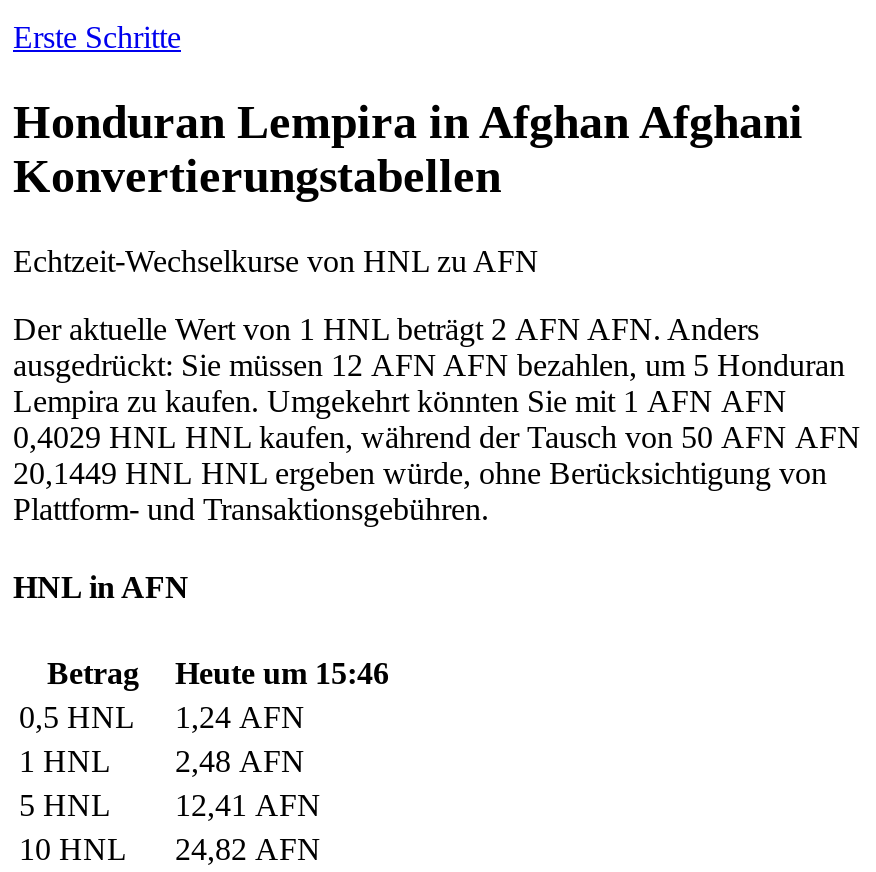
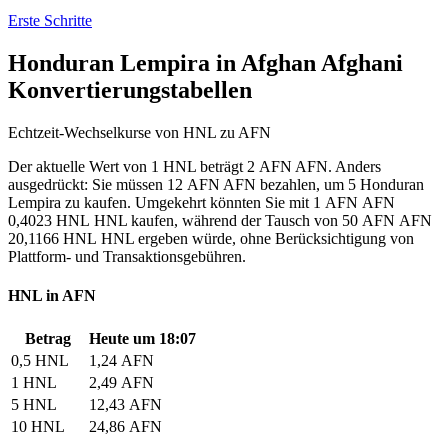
- 0,4029 HNL HNL kaufen, während der Tausch von 50 AFN AFN
+ 0,4023 HNL HNL kaufen, während der Tausch von 50 AFN AFN

- 20,1449 HNL HNL ergeben würde, ohne Berücksichtigung von
+ 20,1166 HNL HNL ergeben würde, ohne Berücksichtigung von

- Betrag Heute um 15:46
+ Betrag Heute um 18:07

- 1 HNL 2,48 AFN
+ 1 HNL 2,49 AFN

- 5 HNL 12,41 AFN
+ 5 HNL 12,43 AFN

- 10 HNL 24,82 AFN
+ 10 HNL 24,86 AFN
